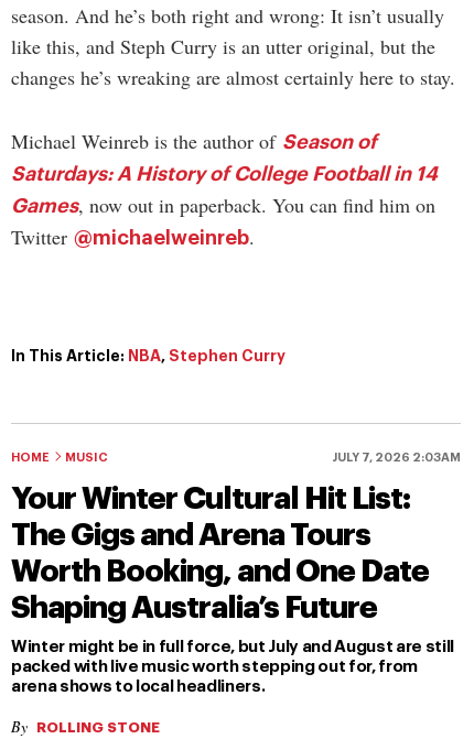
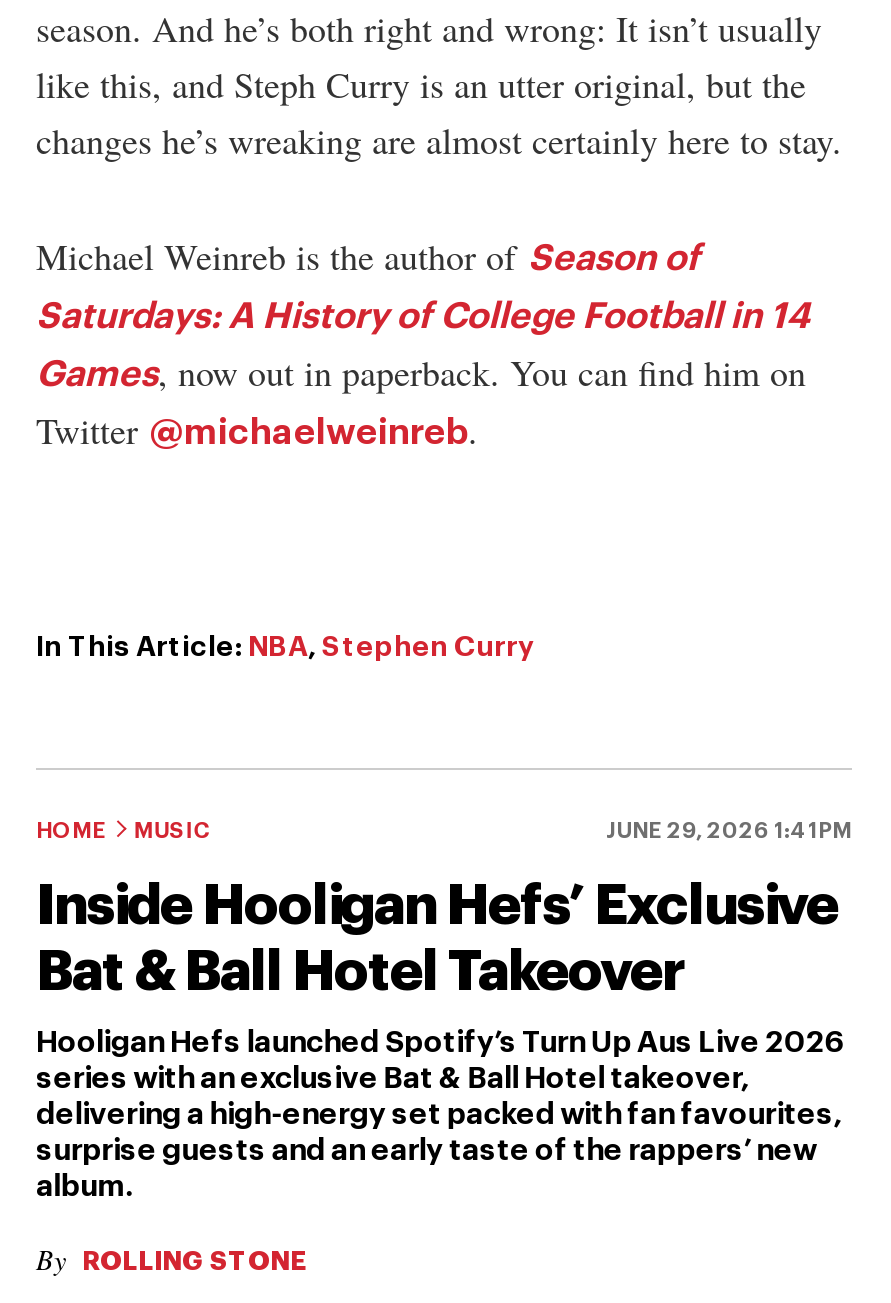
- JULY 7, 2026 2:03AM
+ JUNE 29, 2026 1:41PM

- Your Winter Cultural Hit List:
- The Gigs and Arena Tours
- Worth Booking, and One Date
- Shaping Australia’s Future
+ Inside Hooligan Hefs’ Exclusive
+ Bat & Ball Hotel Takeover

- Winter might be in full force, but July and August are still
- packed with live music worth stepping out for, from
- arena shows to local headliners.
+ Hooligan Hefs launched Spotify’s Turn Up Aus Live 2026
+ series with an exclusive Bat & Ball Hotel takeover,
+ delivering a high-energy set packed with fan favourites,
+ surprise guests and an early taste of the rappers’ new
+ album.
